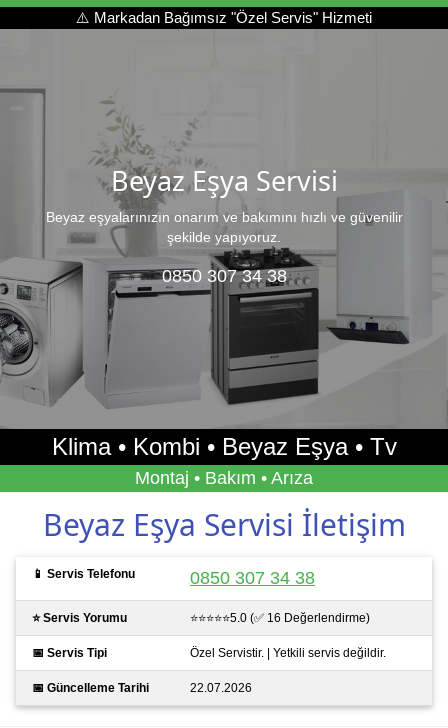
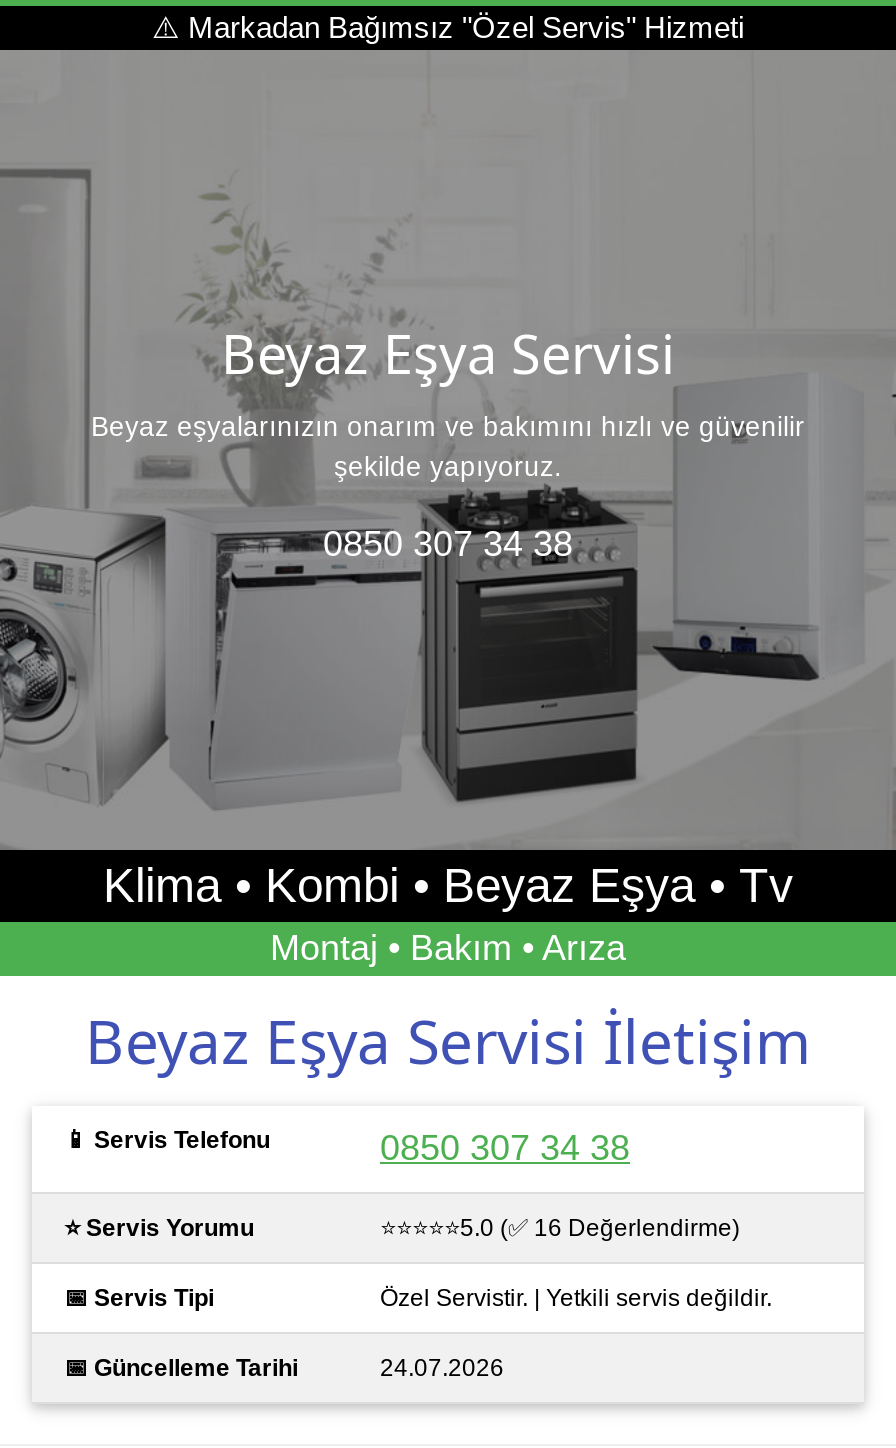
- 22.07.2026
+ 24.07.2026
